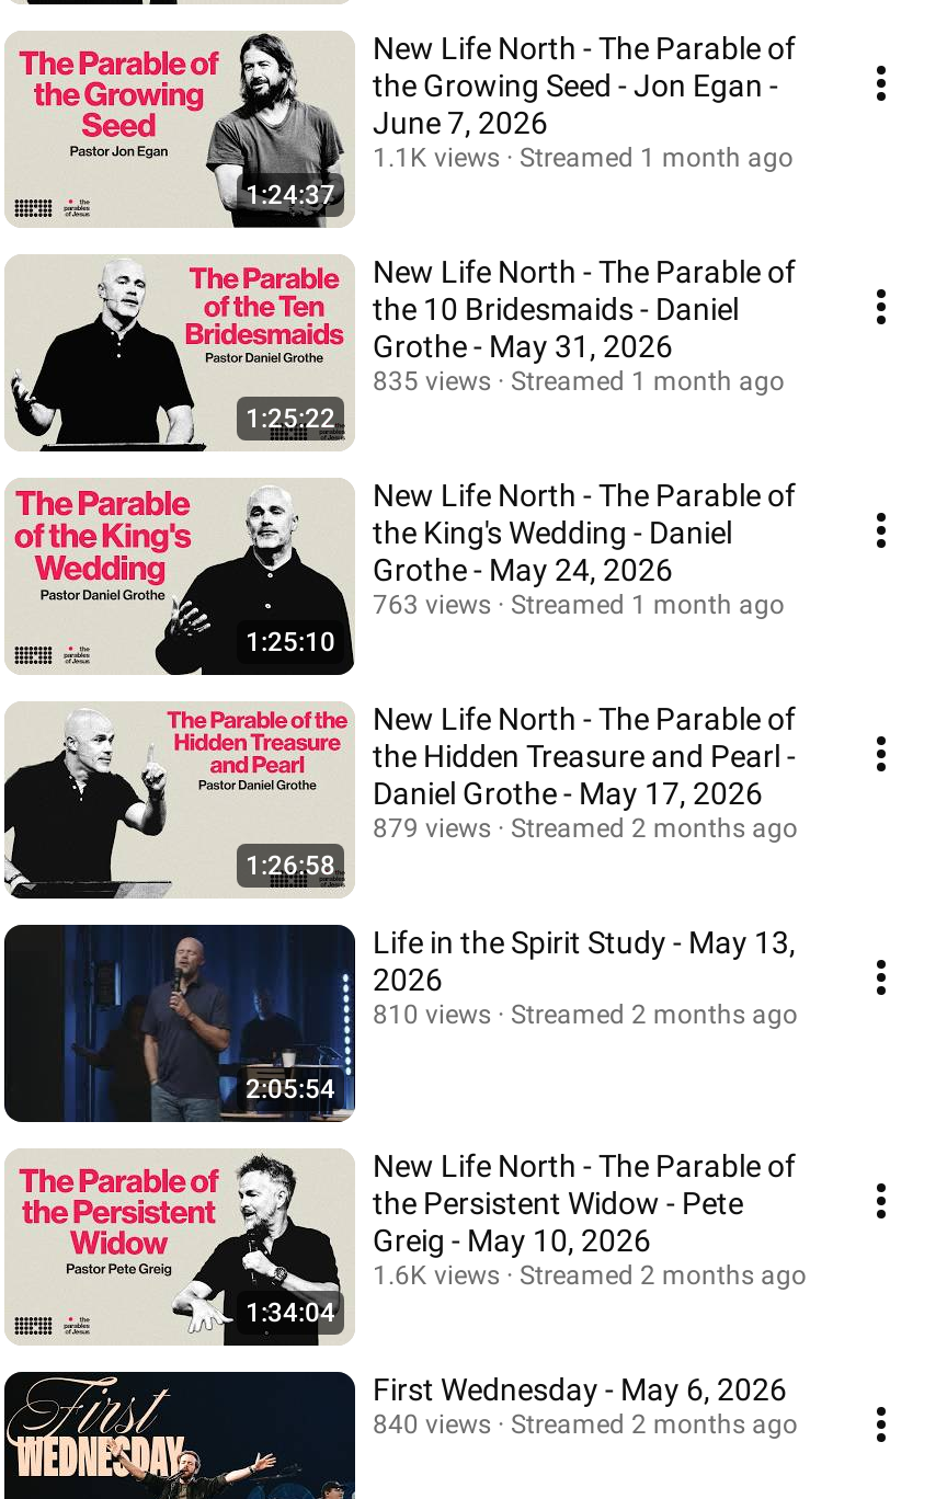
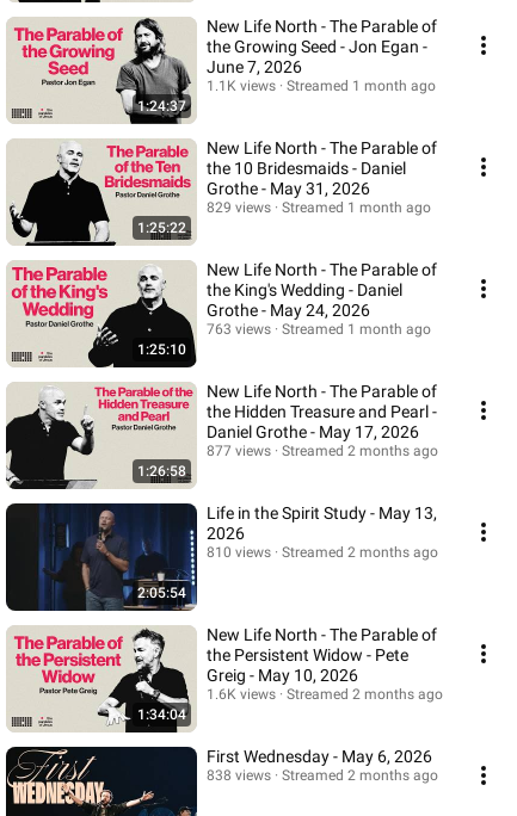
- 835 views Streamed 1 month ago
+ 829 views Streamed 1 month ago

- 879 views Streamed 2 months ago
+ 877 views Streamed 2 months ago

- 840 views Streamed 2 months ago
+ 838 views Streamed 2 months ago
